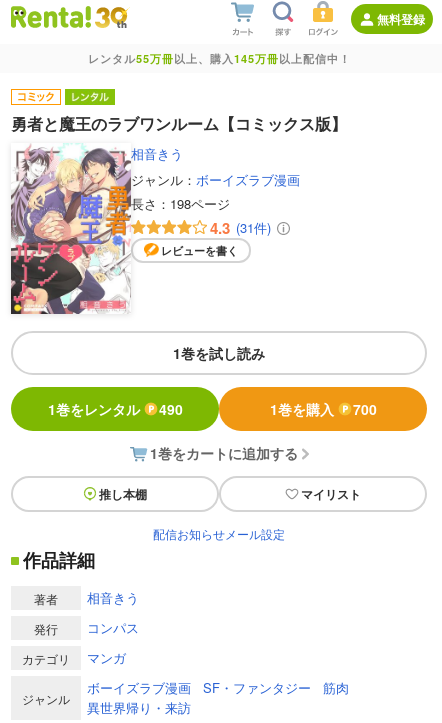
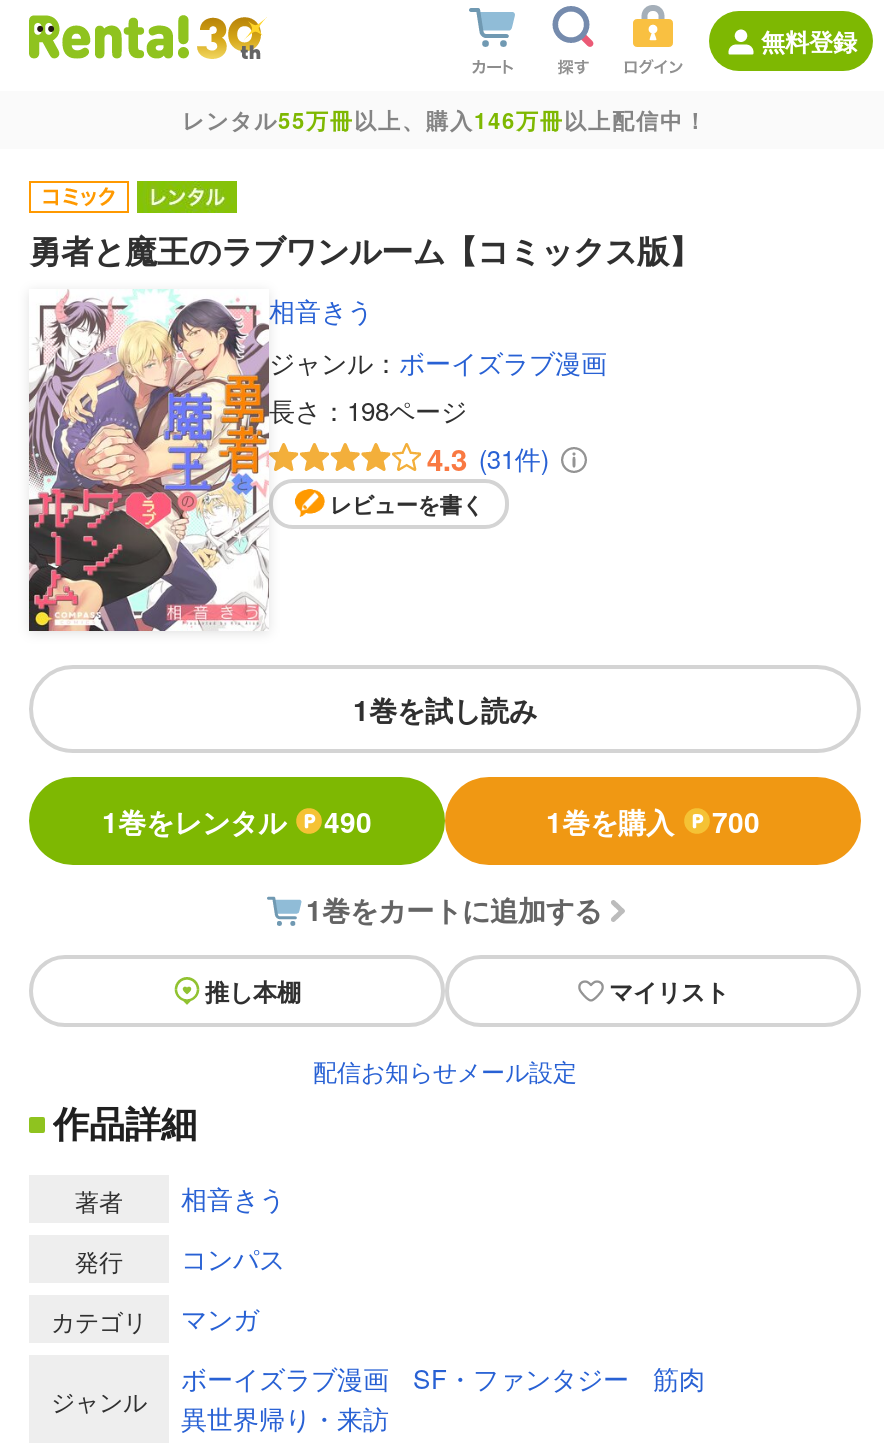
- レンタル55万冊以上、購入145万冊以上配信中！
+ レンタル55万冊以上、購入146万冊以上配信中！
